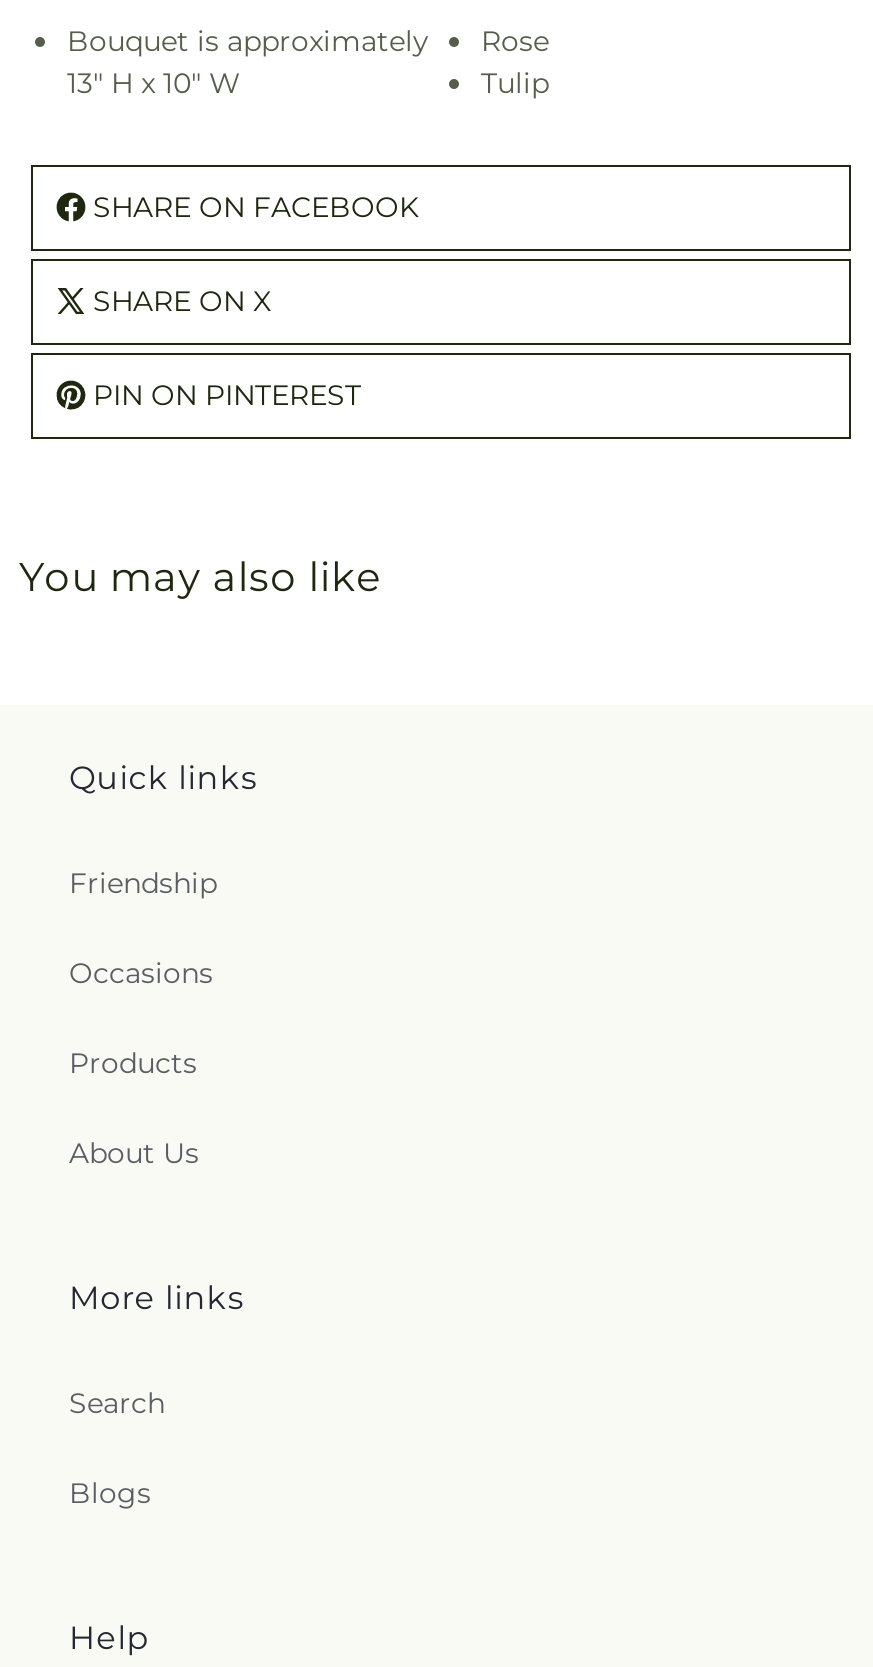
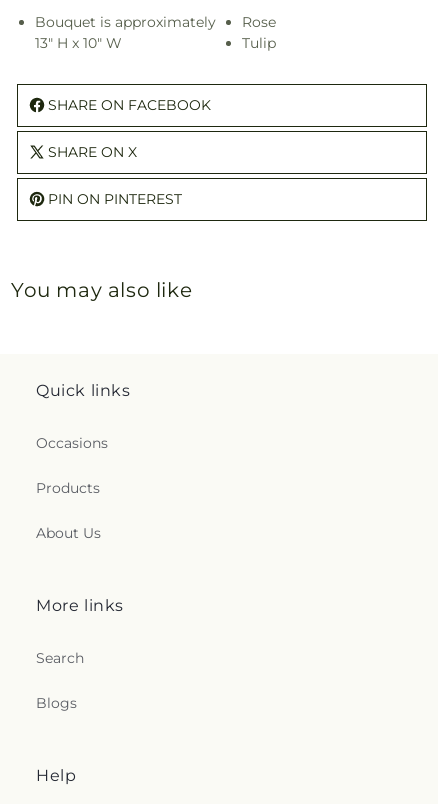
- Friendship
